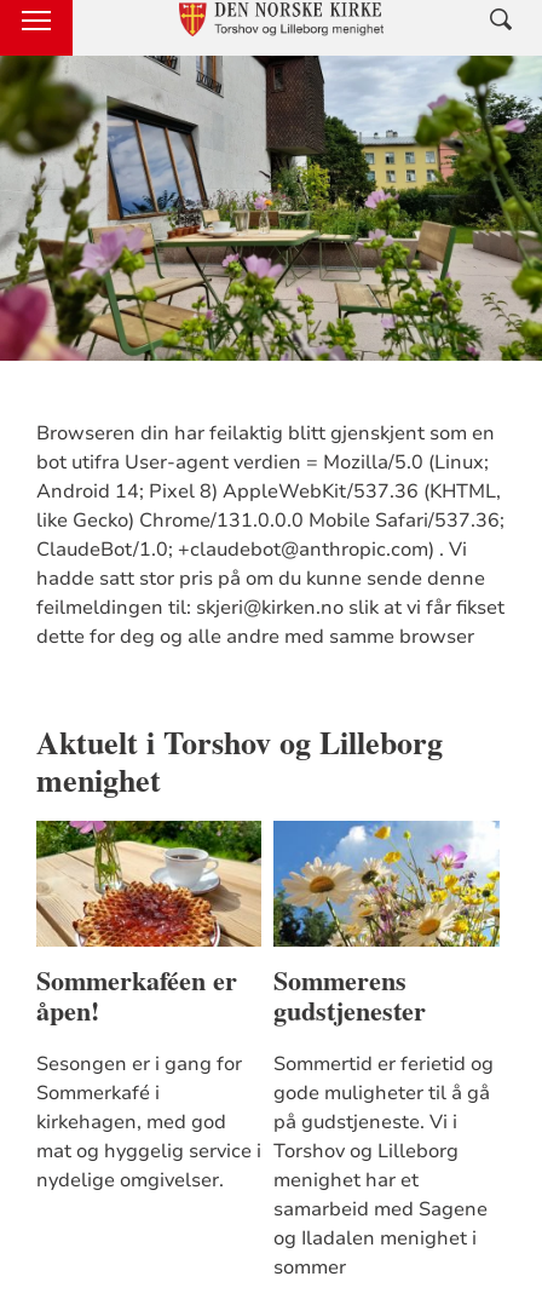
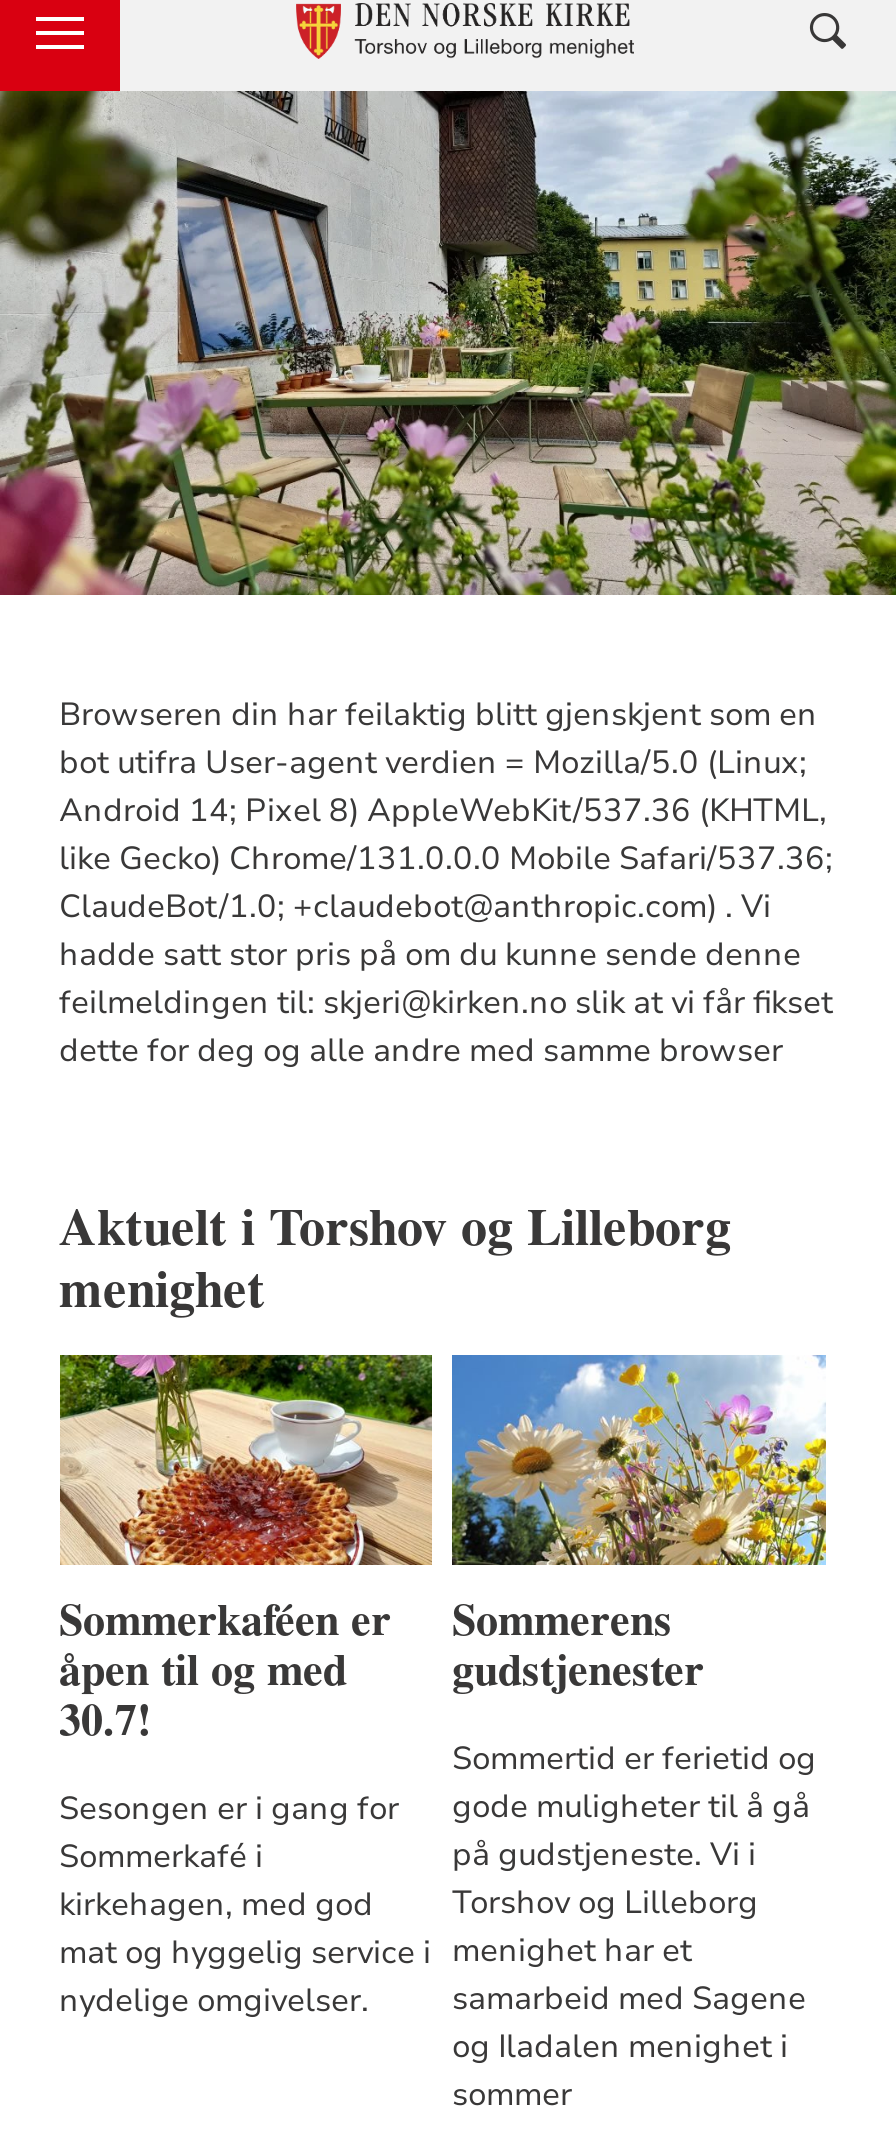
- åpen!
+ åpen til og med
+ 30.7!

moved down: Sesongen er i gang for | Sommerkafé i | kirkehagen, med god | mat og hyggelig service i | nydelige omgivelser.
